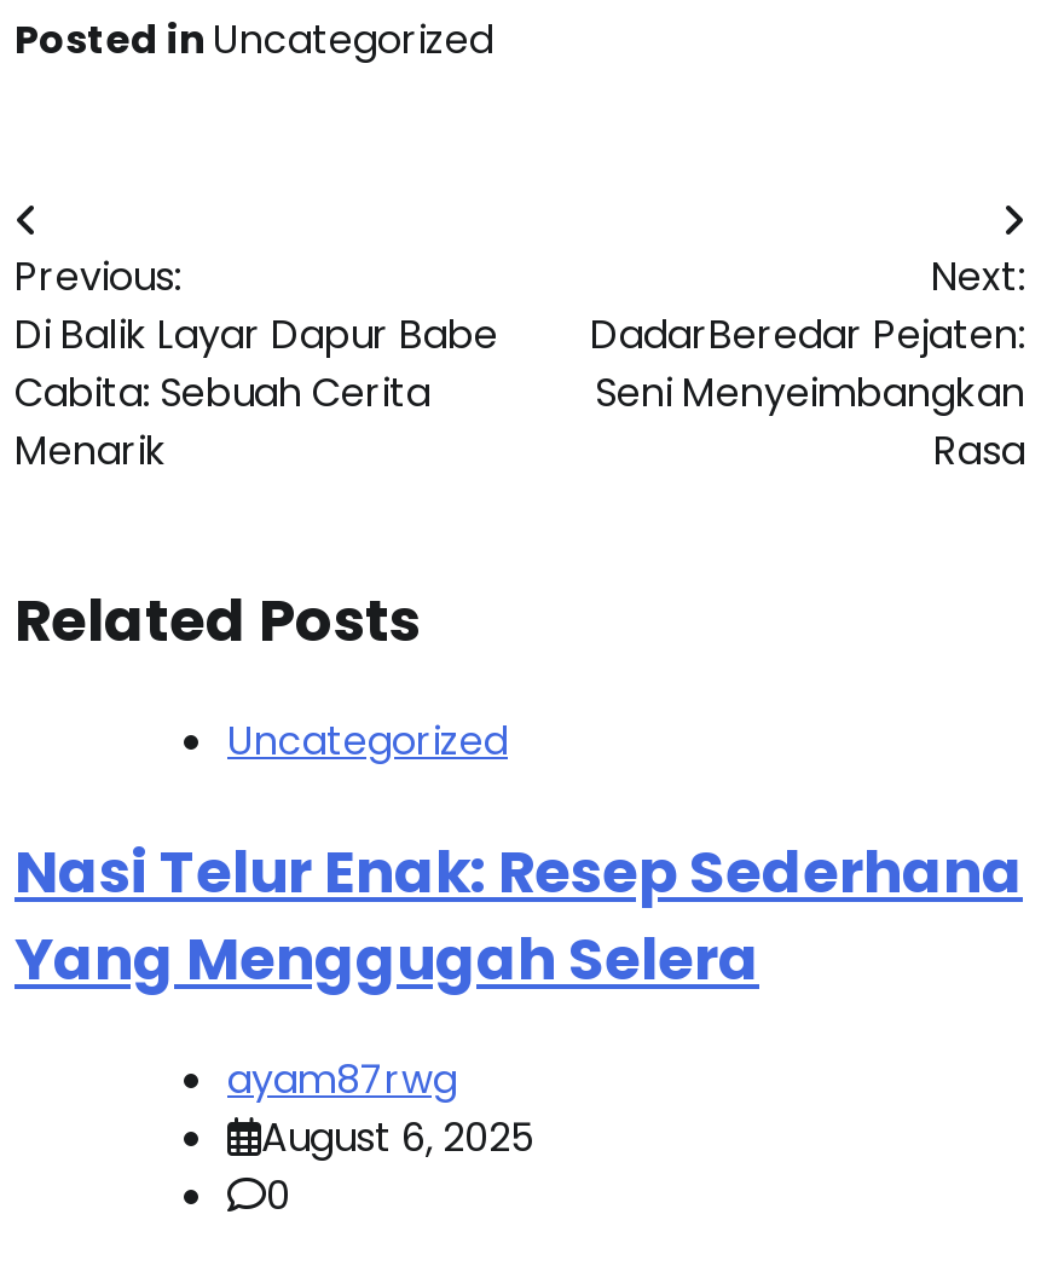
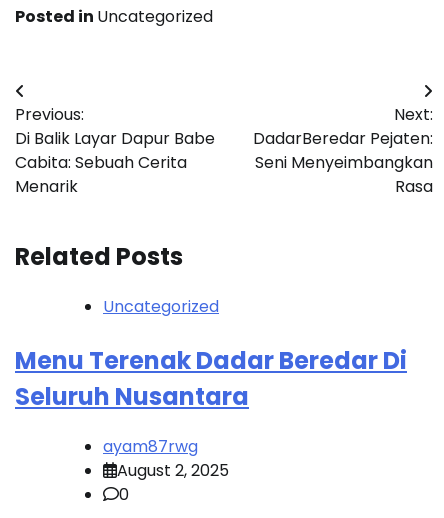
- Nasi Telur Enak: Resep Sederhana
- Yang Menggugah Selera
+ Menu Terenak Dadar Beredar Di
+ Seluruh Nusantara

- August 6, 2025
+ August 2, 2025
